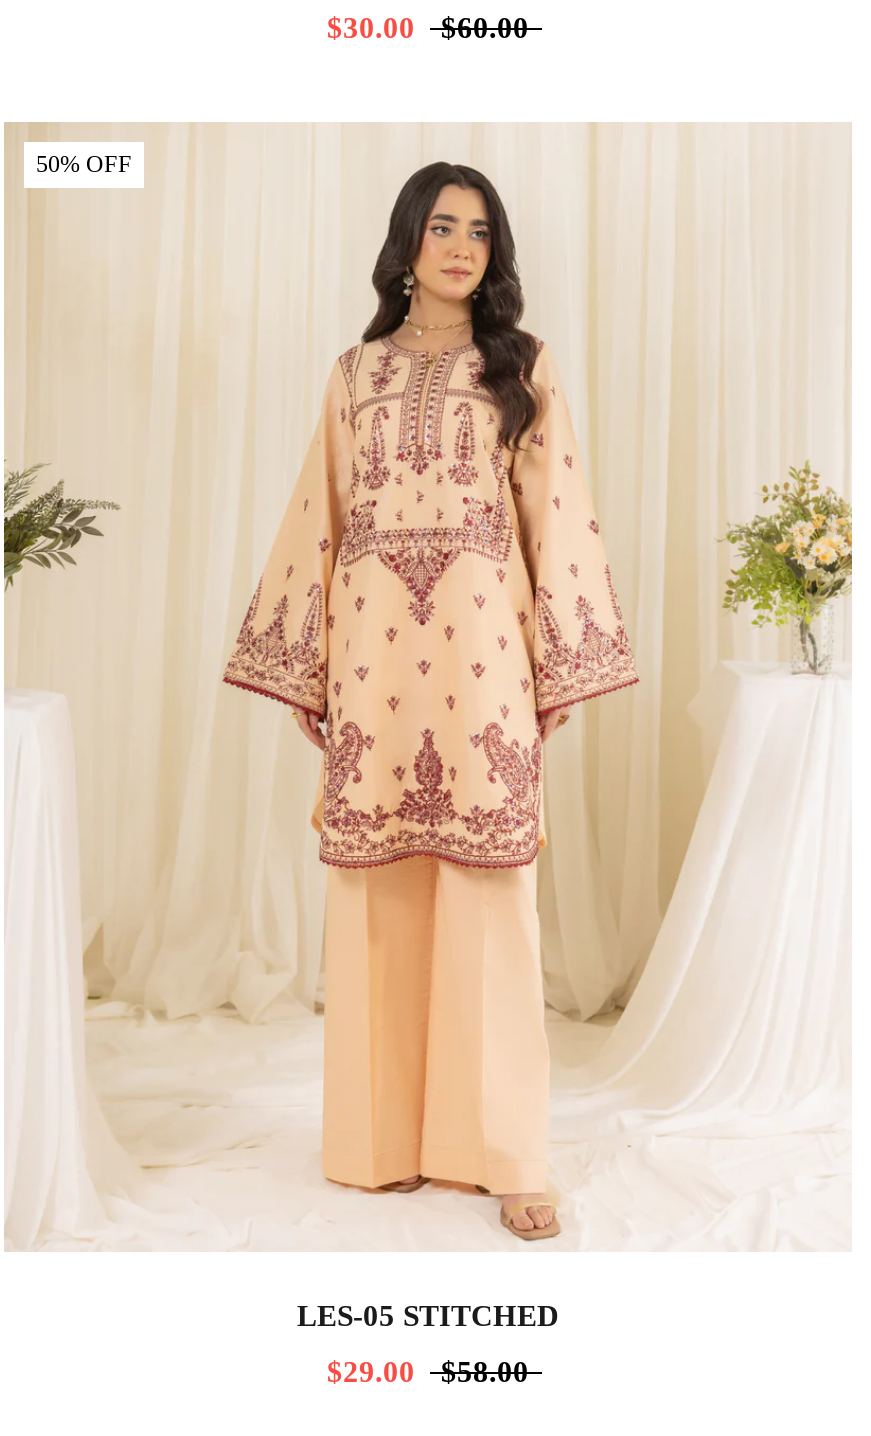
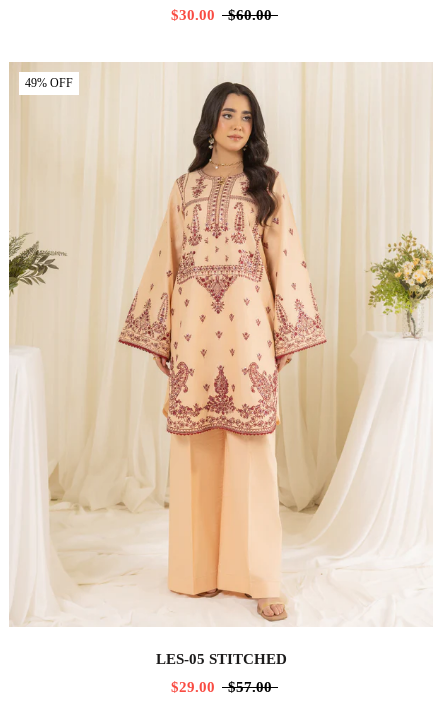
- 50% OFF
+ 49% OFF

- $29.00 $58.00
+ $29.00 $57.00
